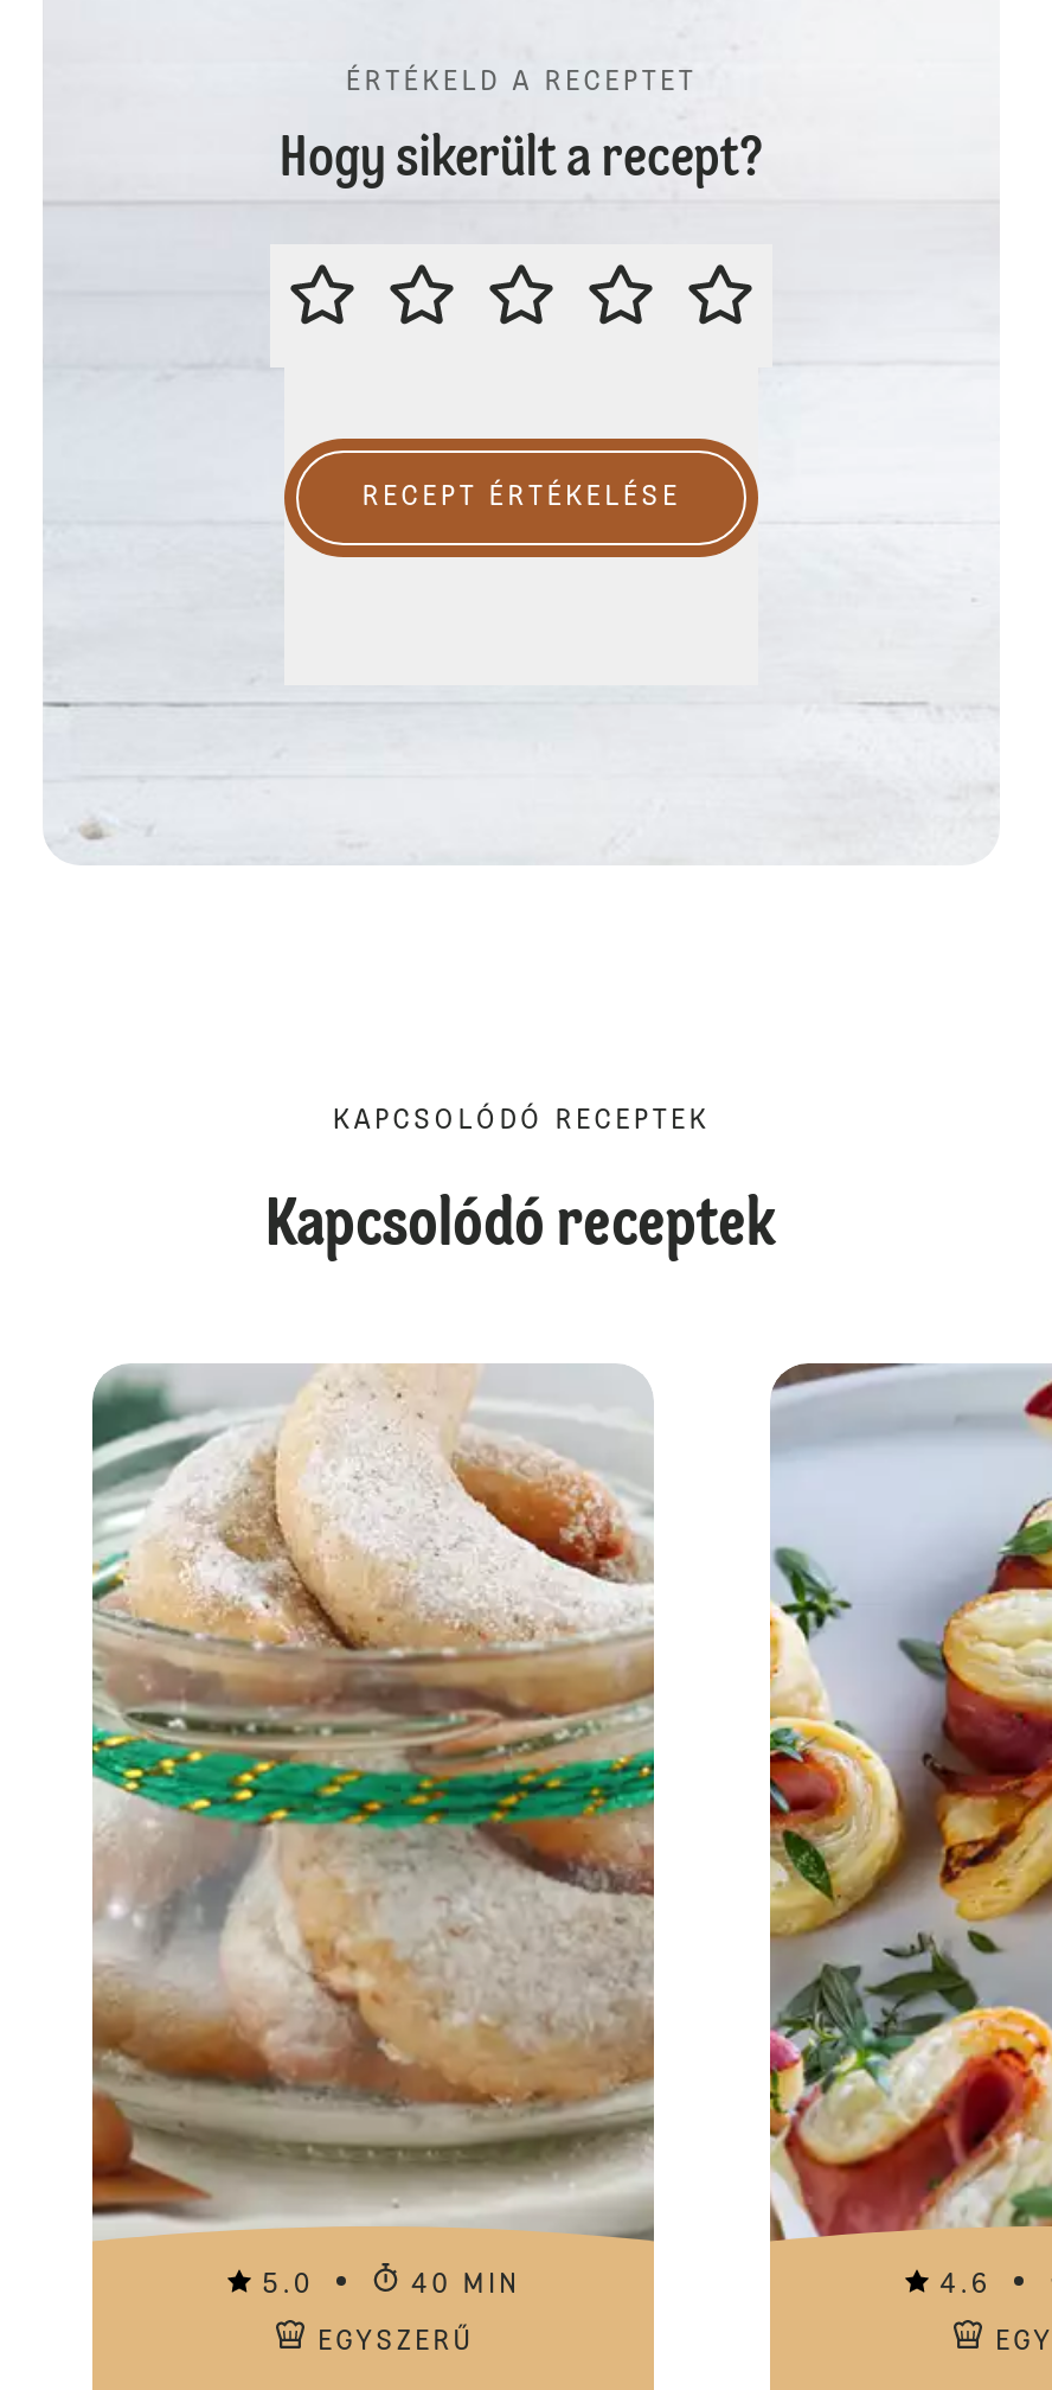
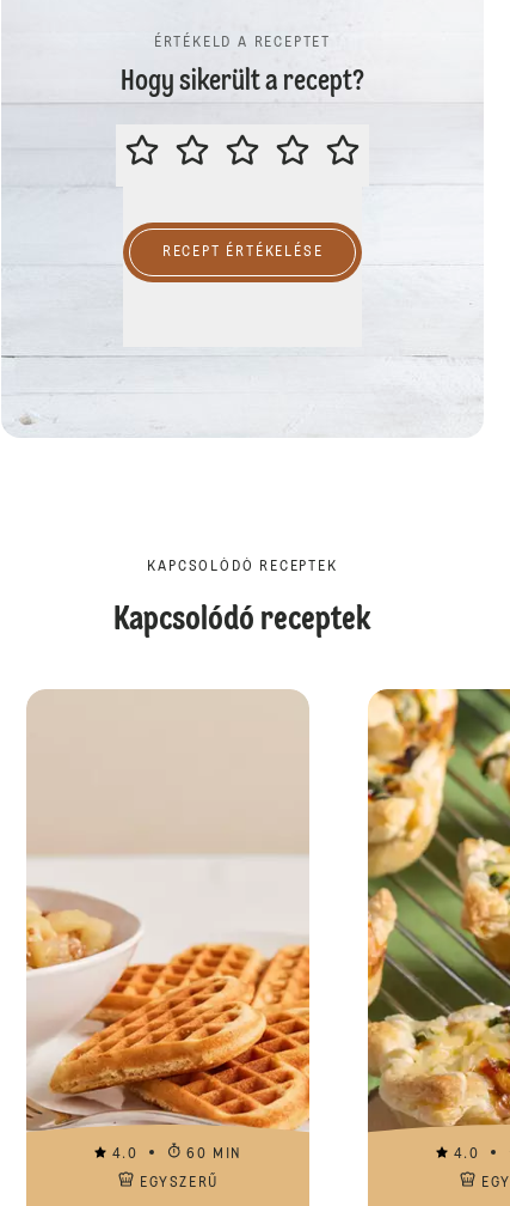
- [image]
- 5.0
+ [image]
+ 4.0

- [image]
- 4.6
+ [image]
+ 4.0

- 40 MIN
+ 60 MIN
